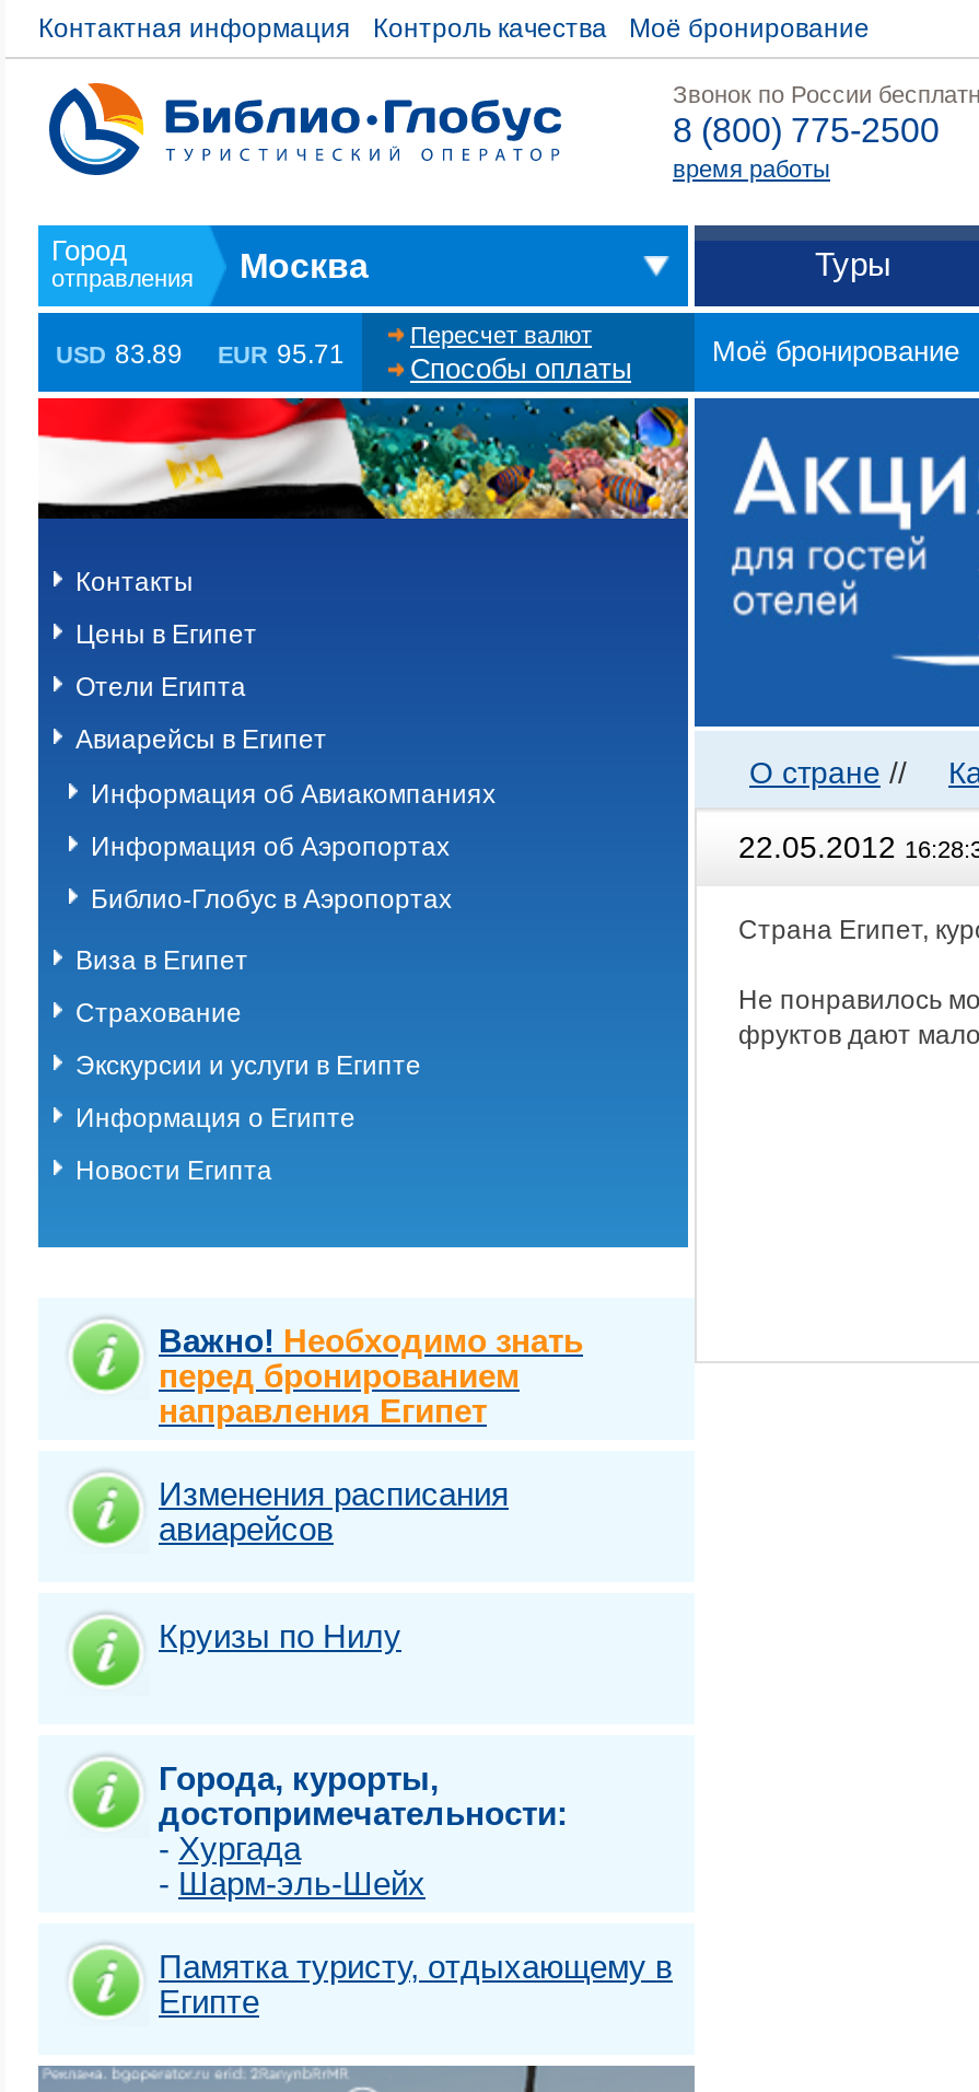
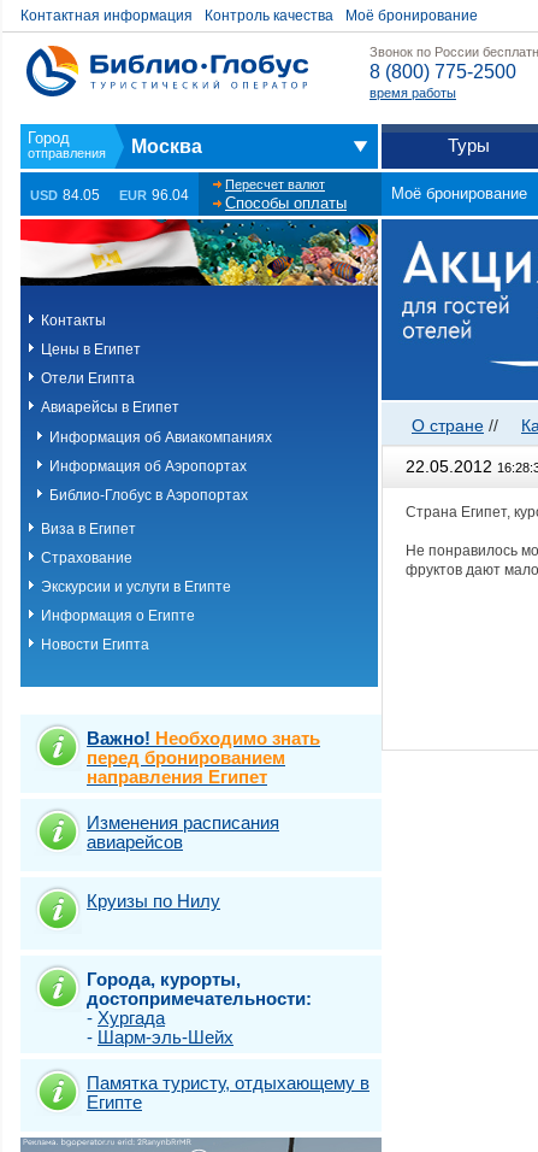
- USD 83.89
+ USD 84.05

- EUR 95.71
+ EUR 96.04
